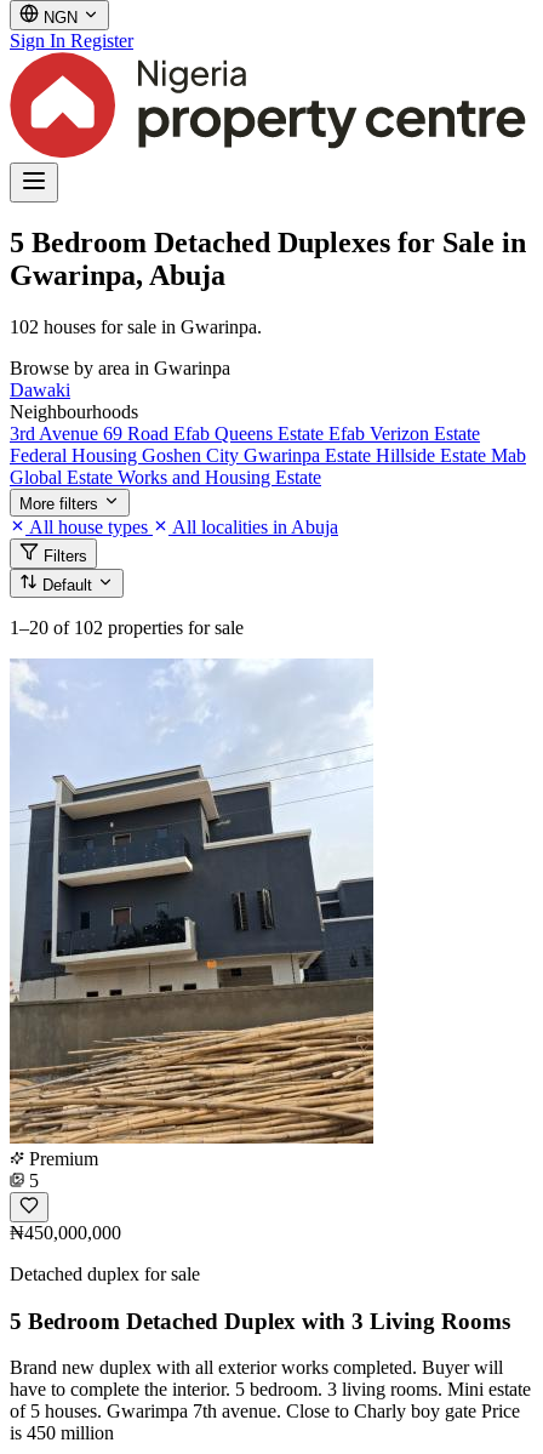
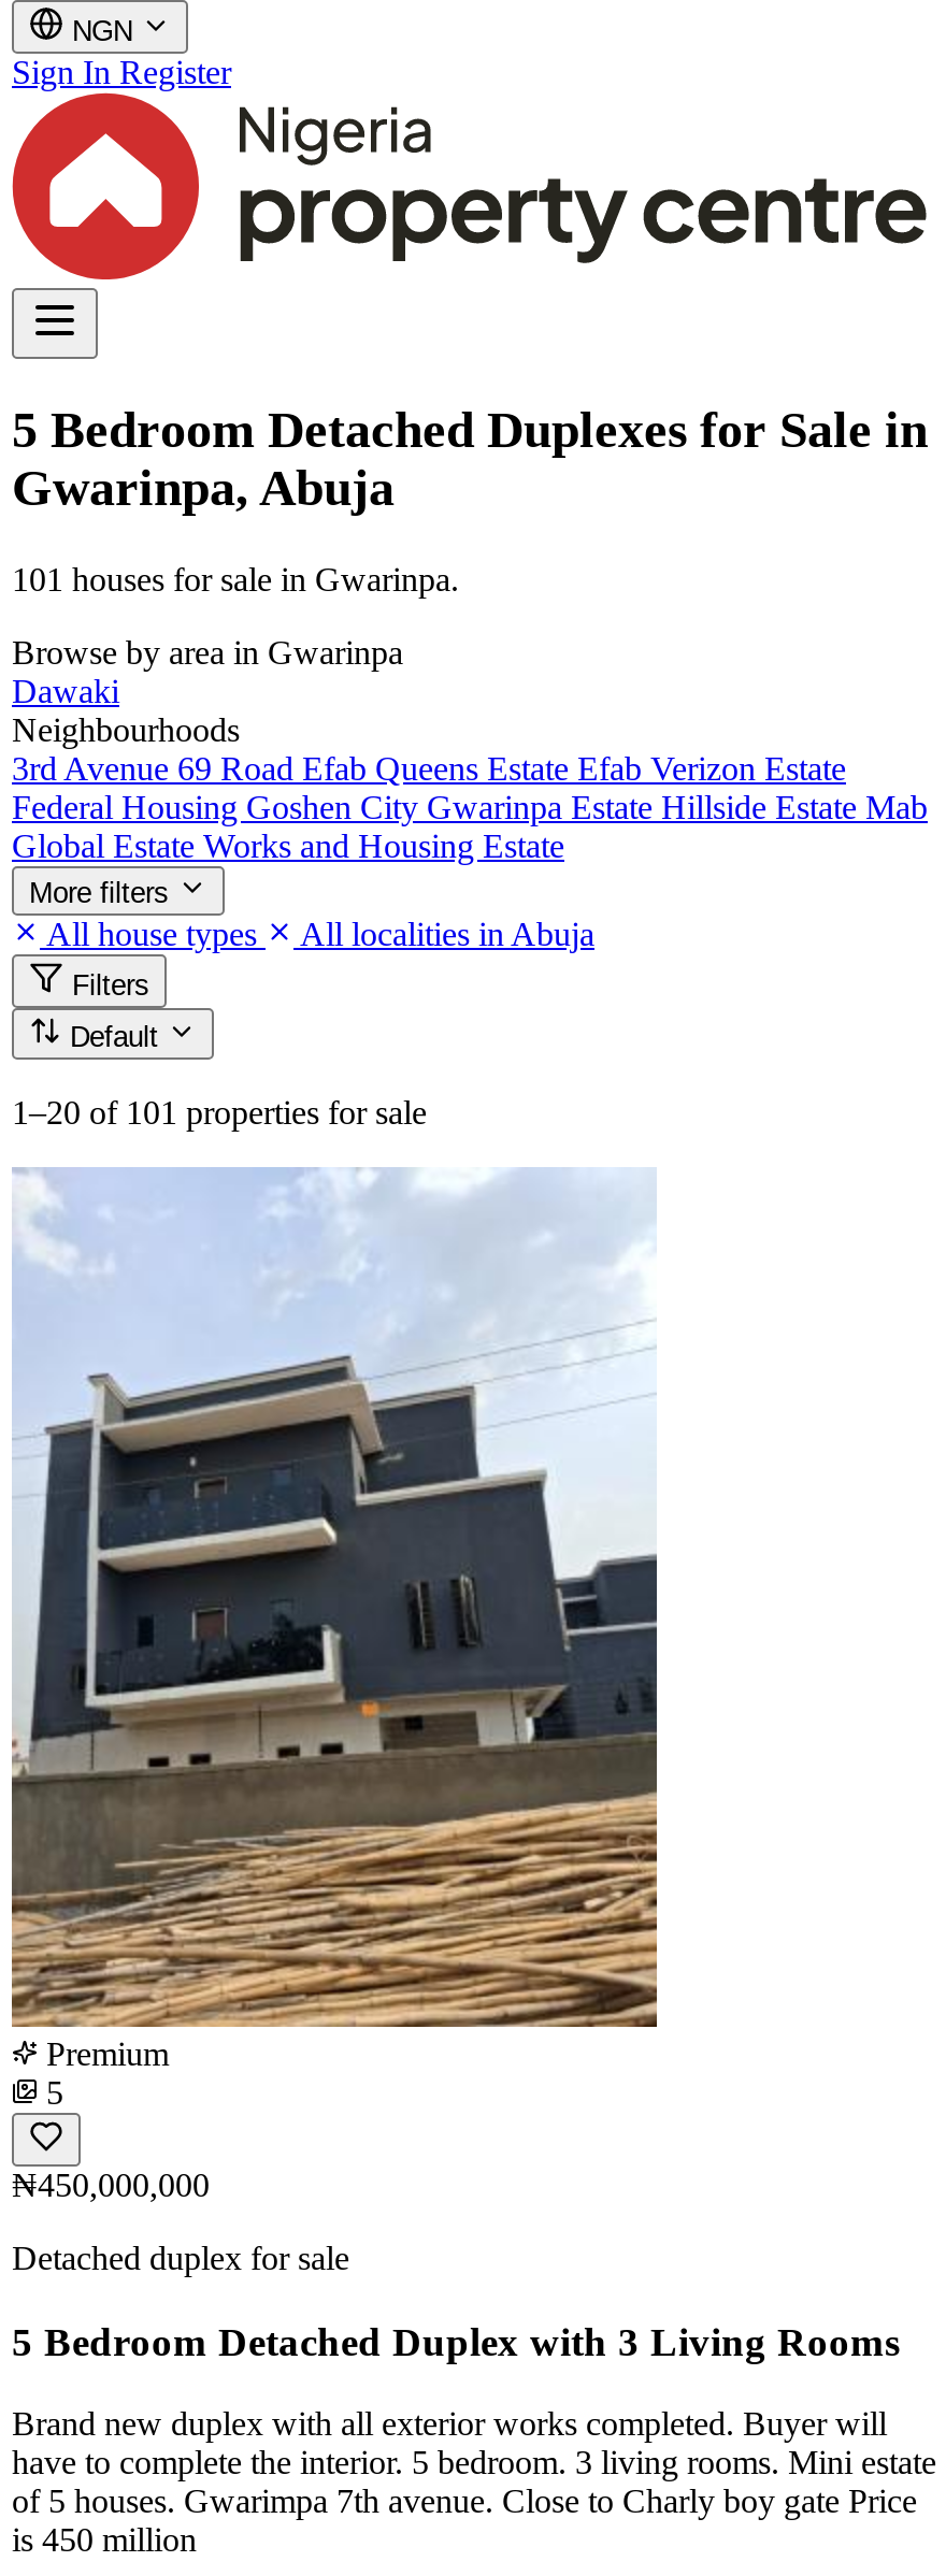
- 102 houses for sale in Gwarinpa.
+ 101 houses for sale in Gwarinpa.

- 1–20 of 102 properties for sale
+ 1–20 of 101 properties for sale
